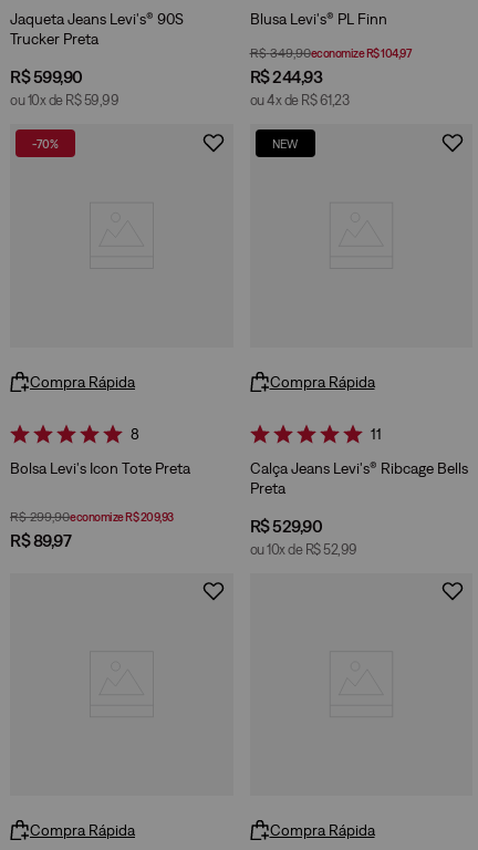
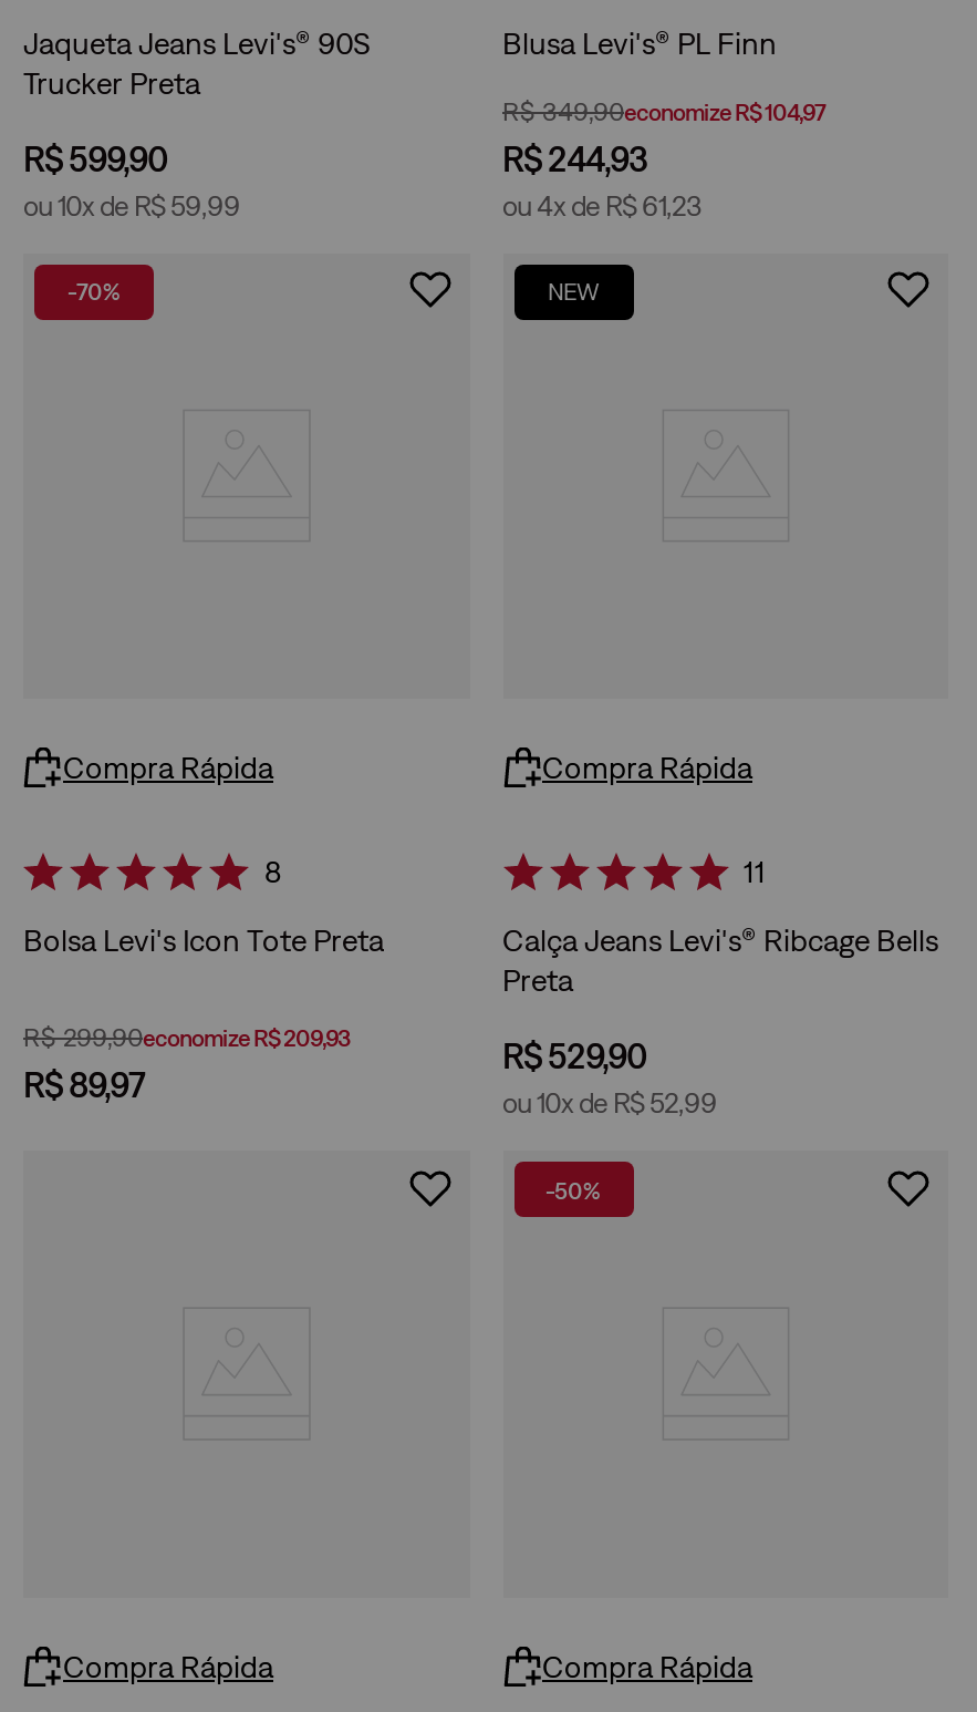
+ -50%
